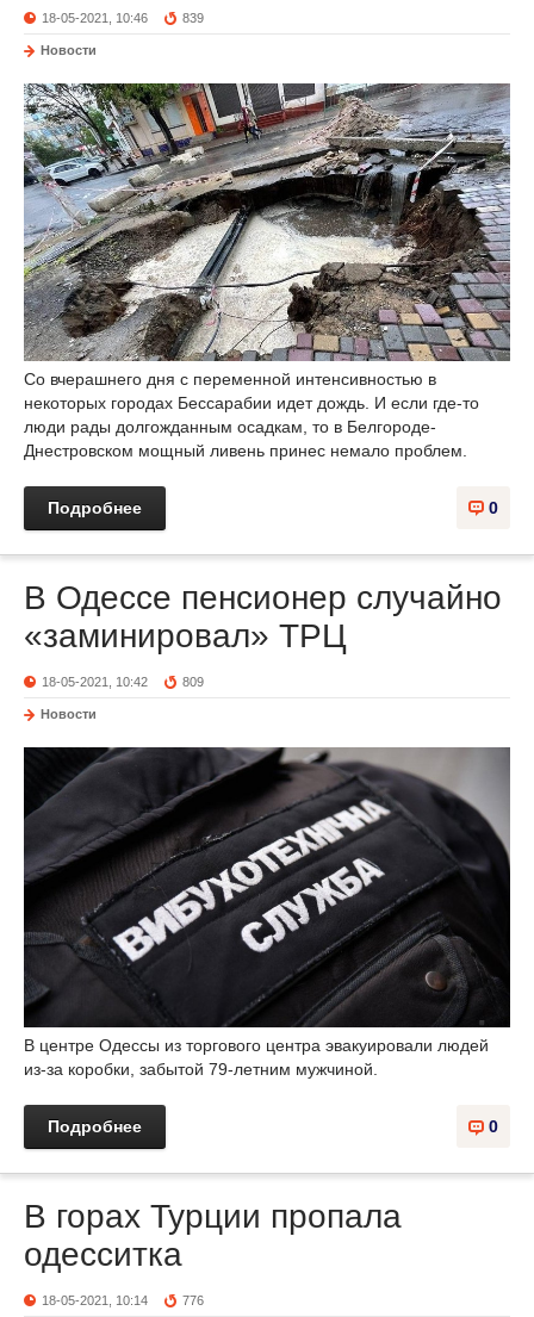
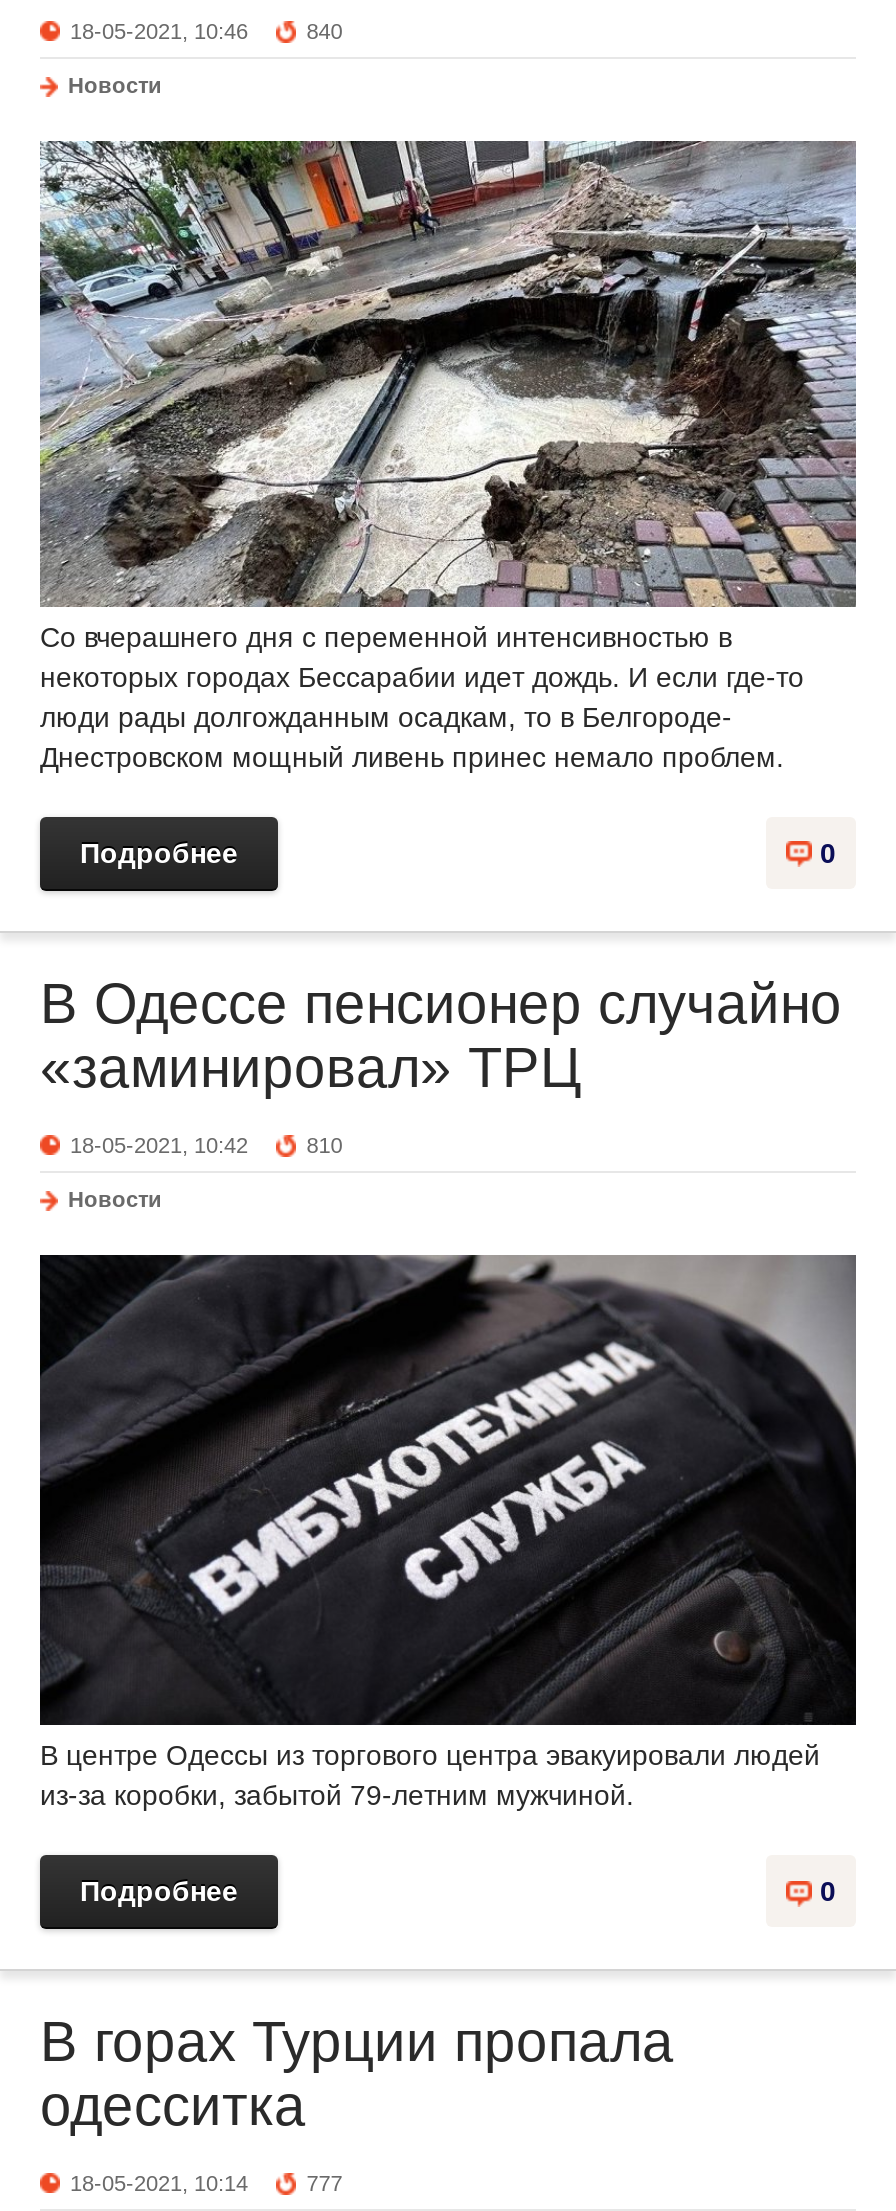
- 839
+ 840

- 809
+ 810

- 776
+ 777
